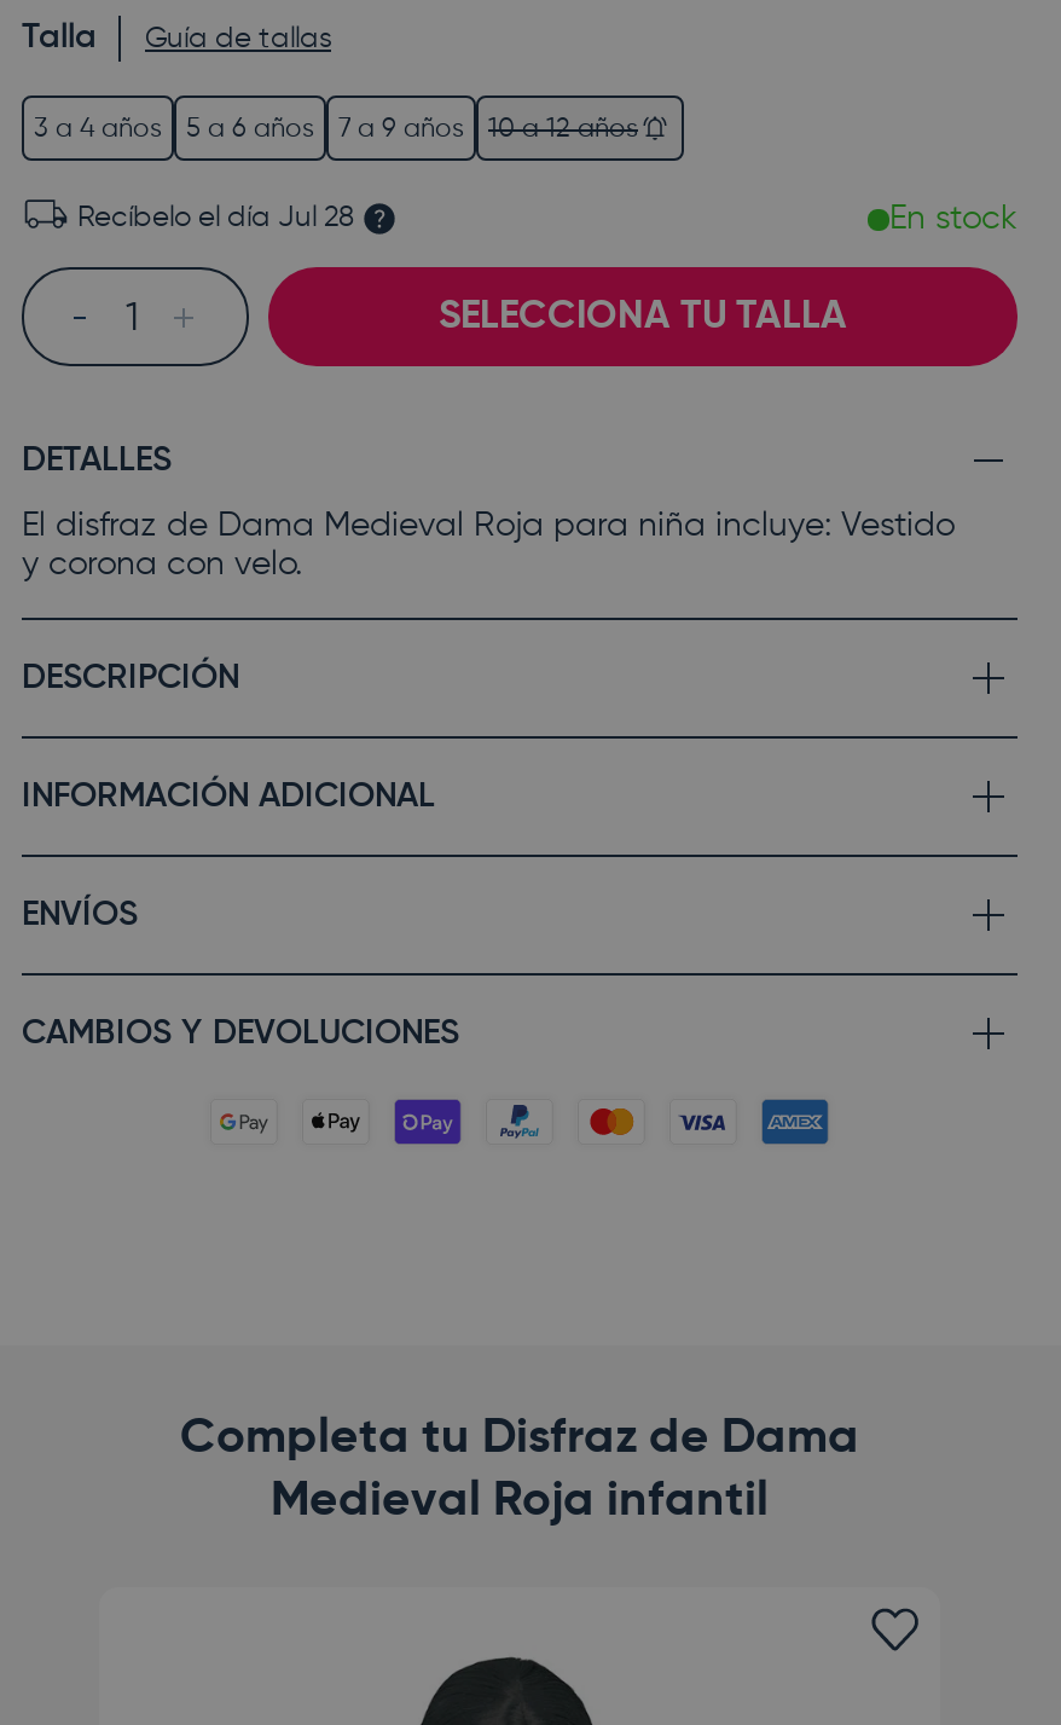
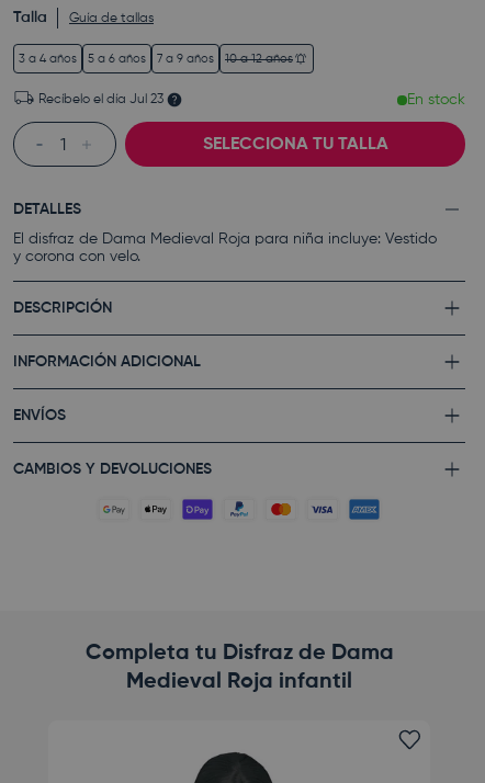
- Recíbelo el día Jul 28
+ Recíbelo el día Jul 23
